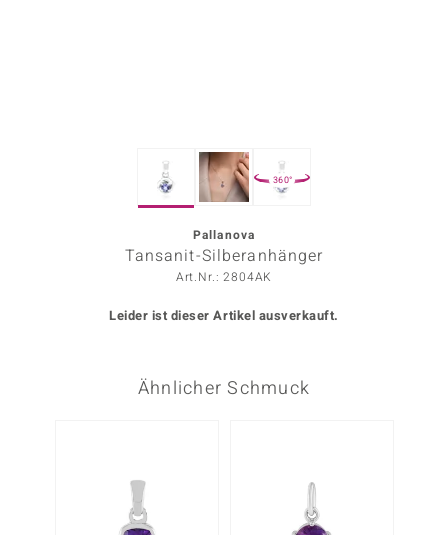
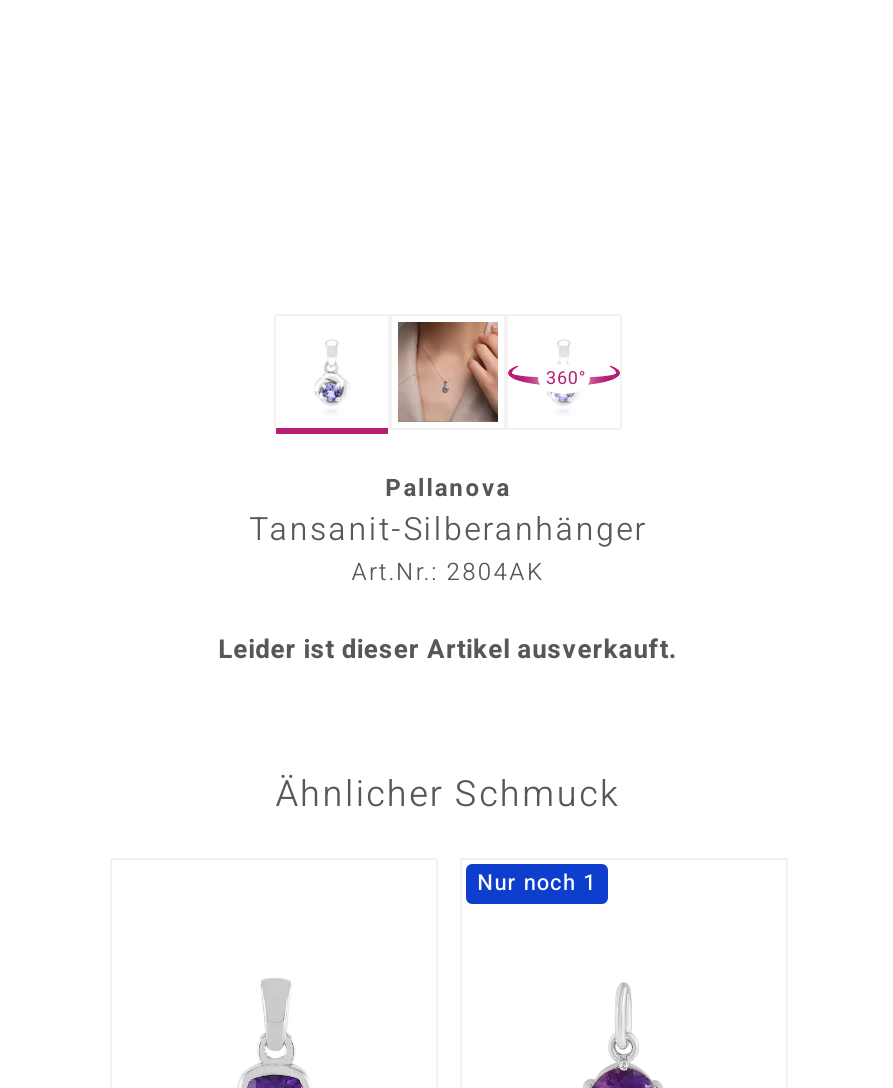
+ Nur noch 1
